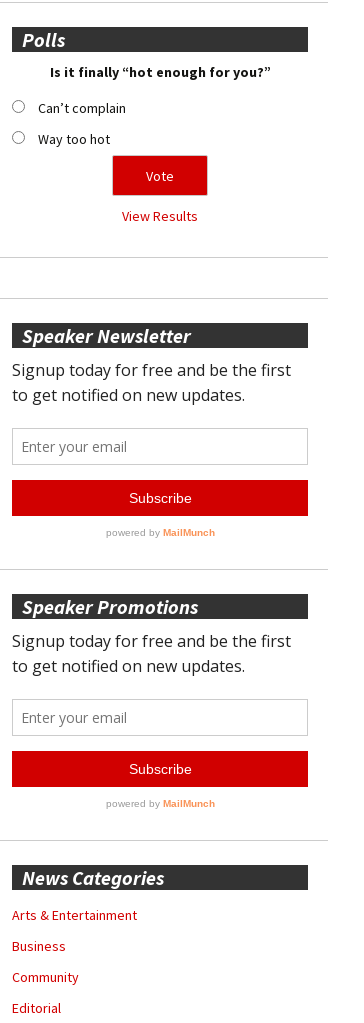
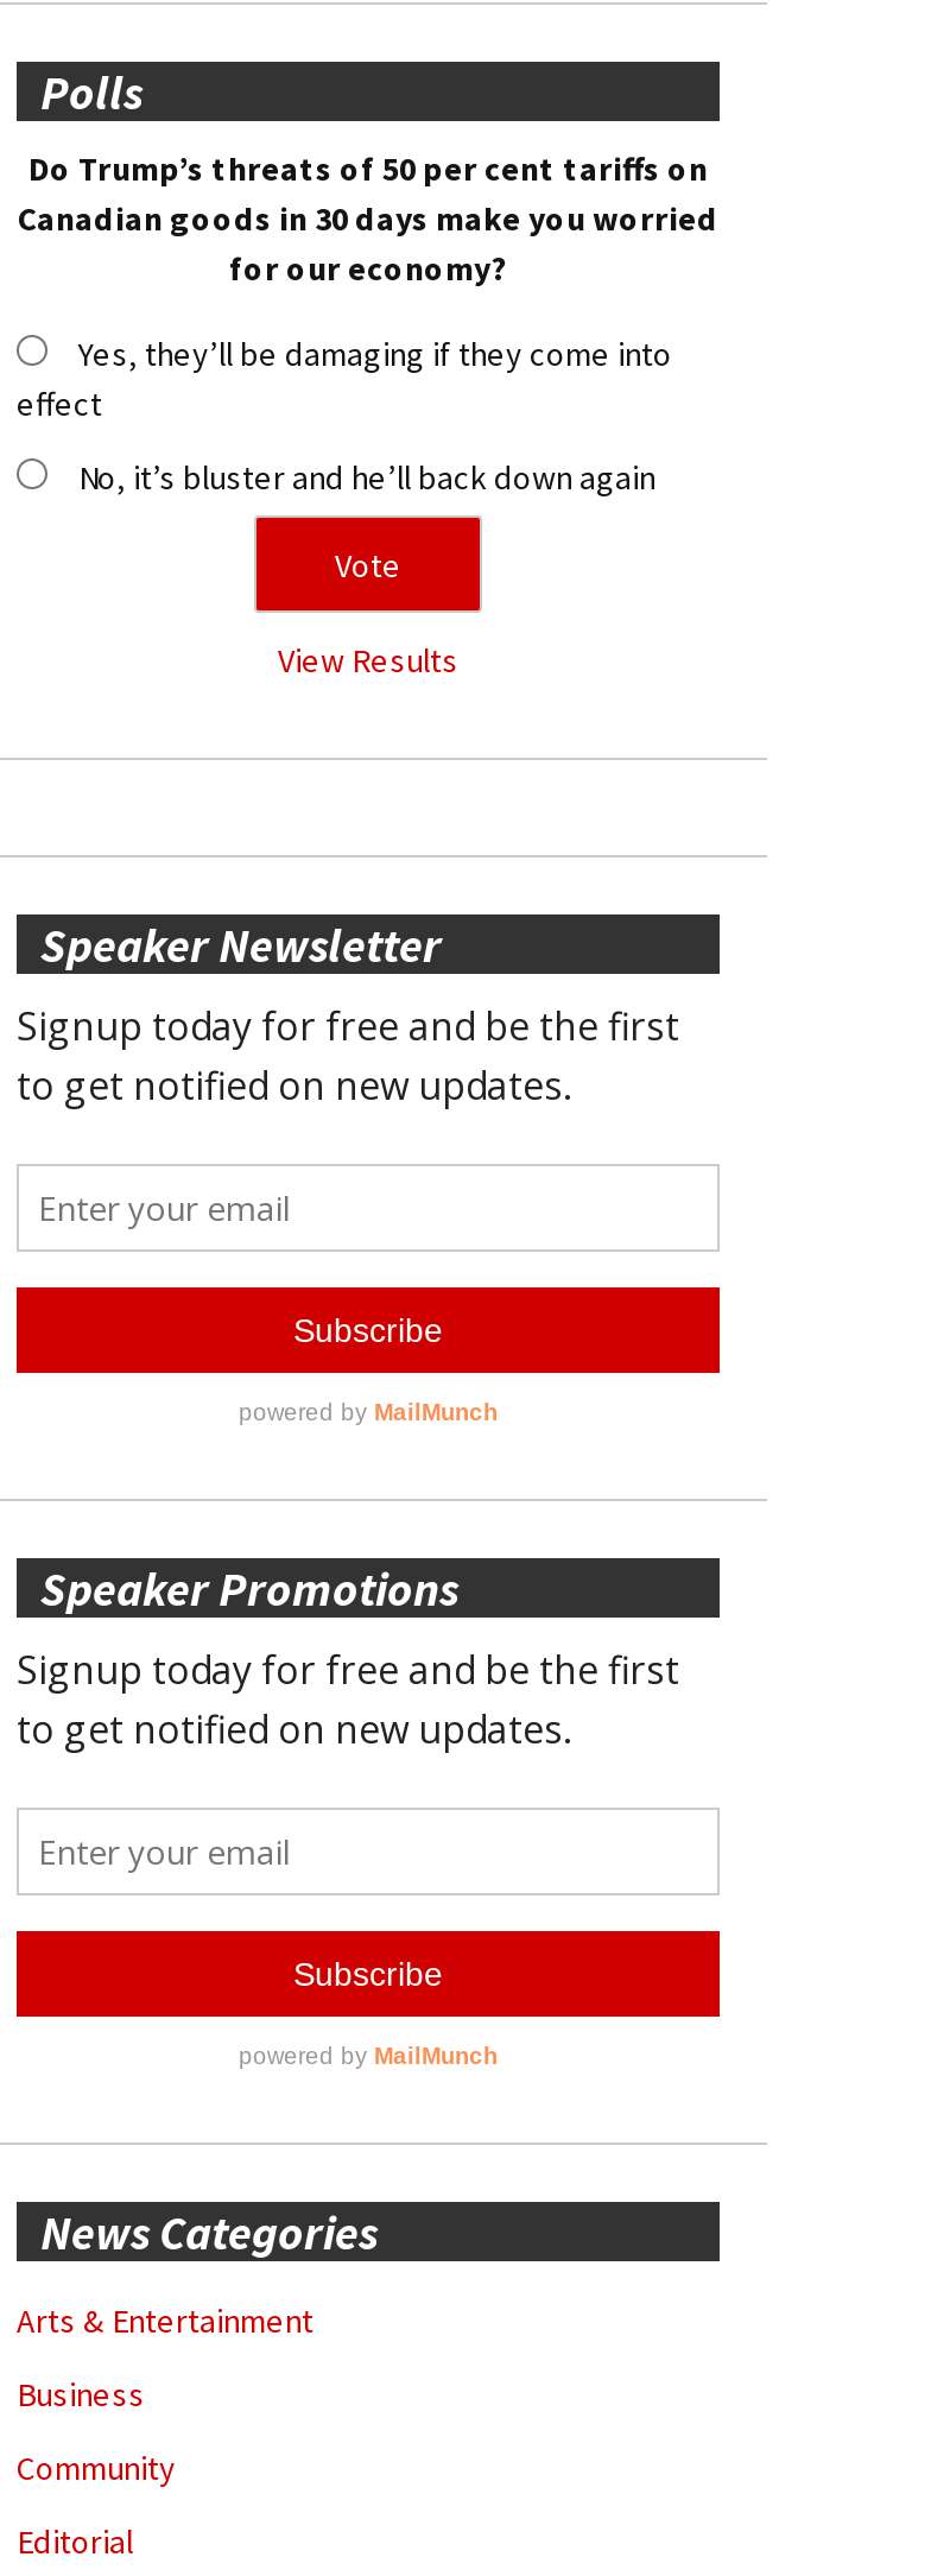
- Is it finally “hot enough for you?”
+ Do Trump’s threats of 50 per cent tariffs on
+ Canadian goods in 30 days make you worried
+ for our economy?

- Can’t complain
+ Yes, they’ll be damaging if they come into
+ effect

- Way too hot
+ No, it’s bluster and he’ll back down again
